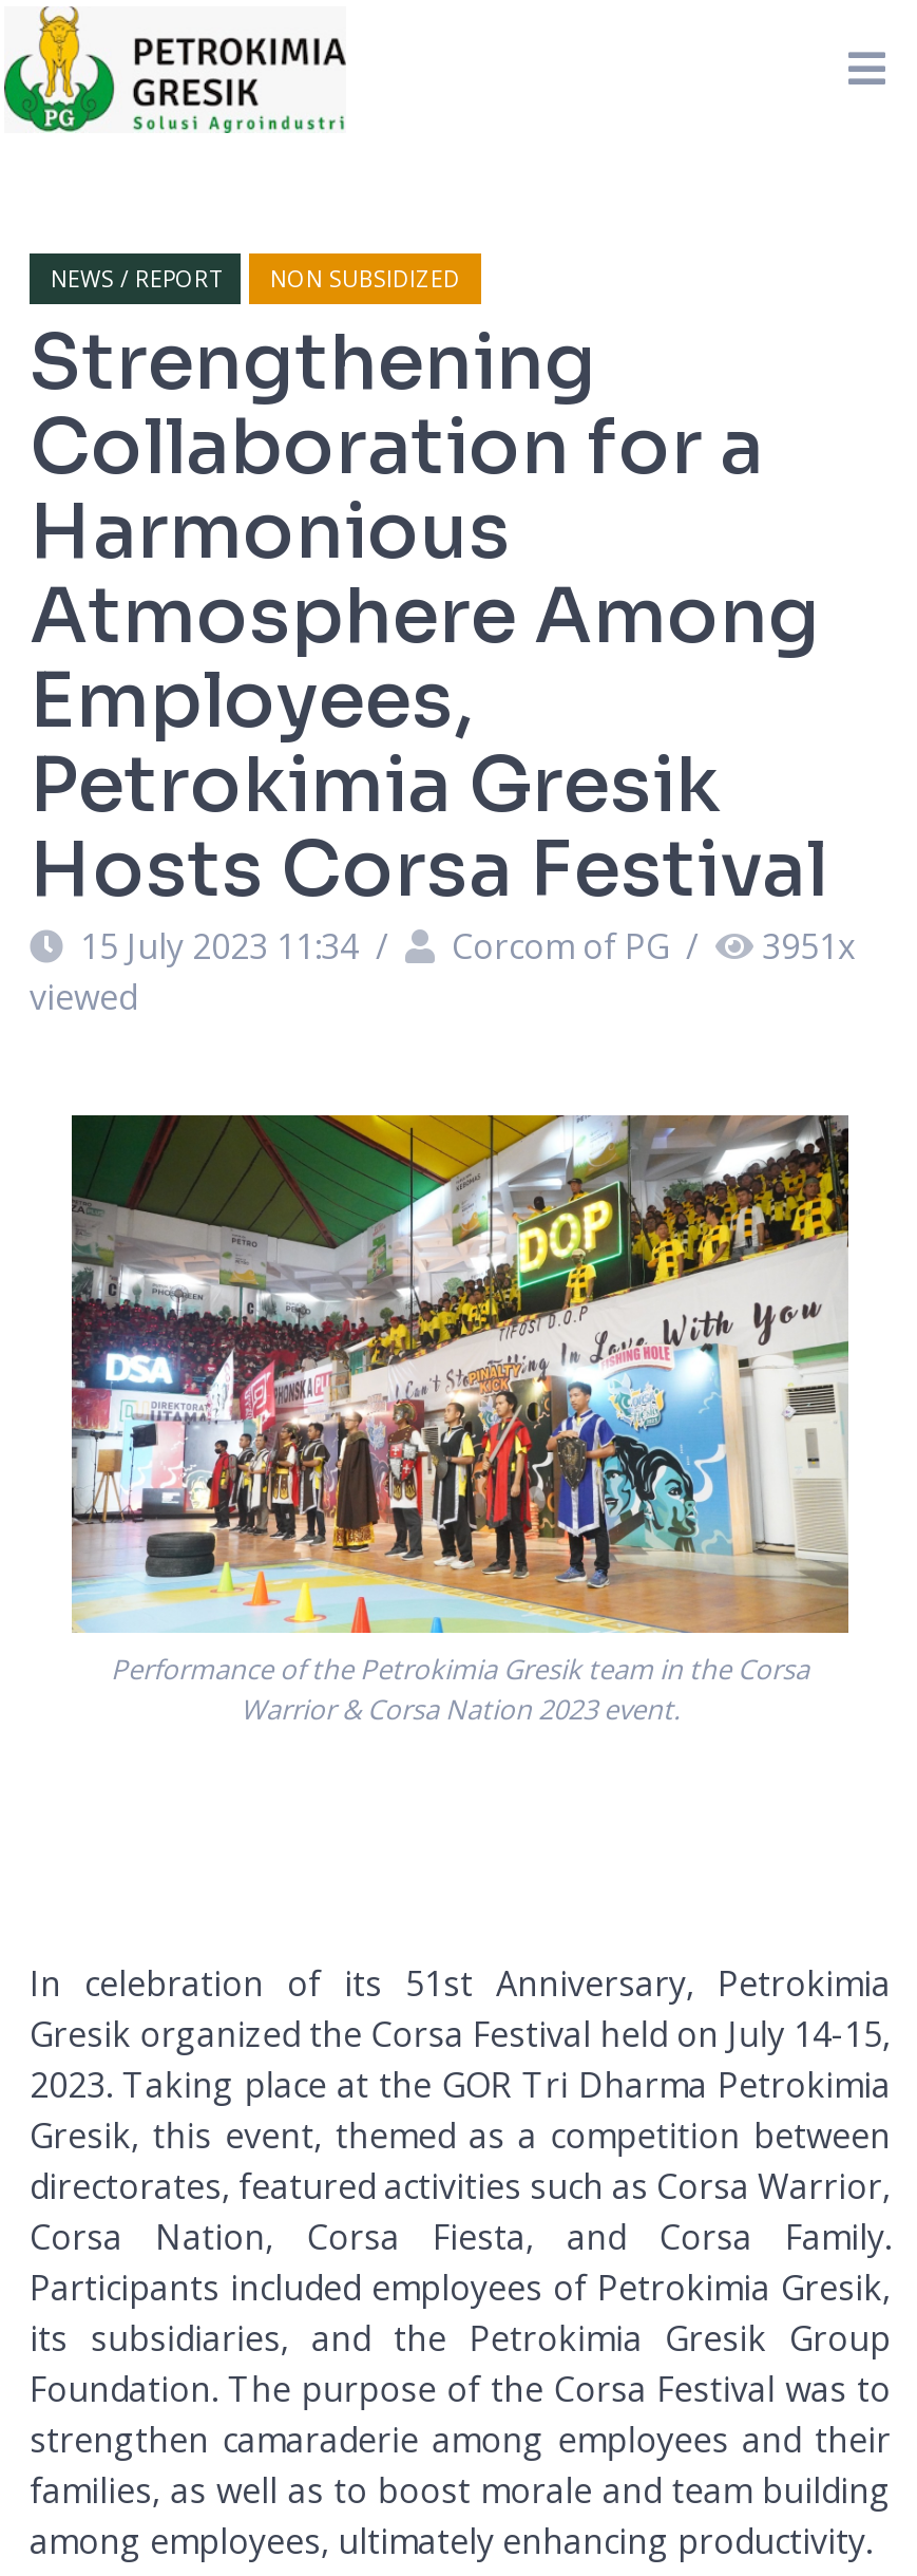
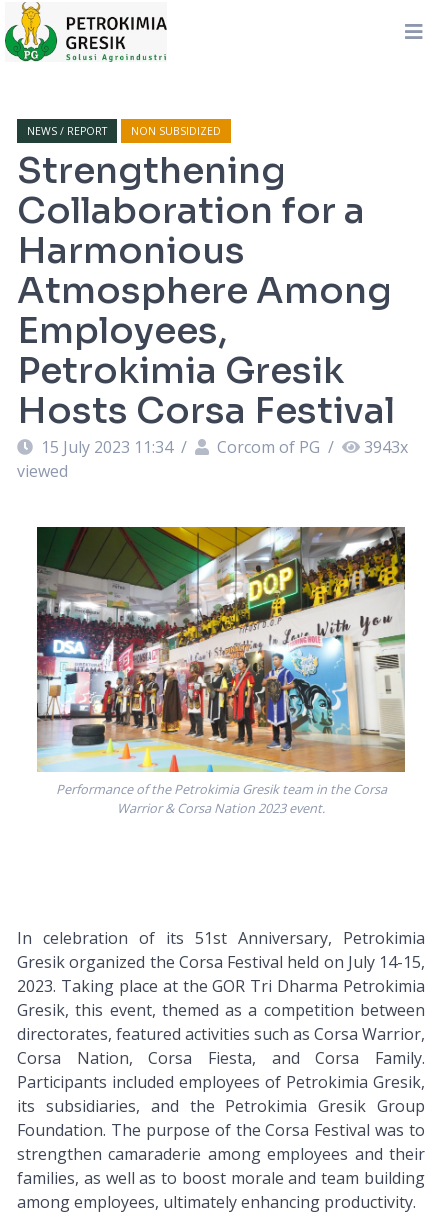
- 15 July 2023 11:34 / Corcom of PG / 3951x
+ 15 July 2023 11:34 / Corcom of PG / 3943x
